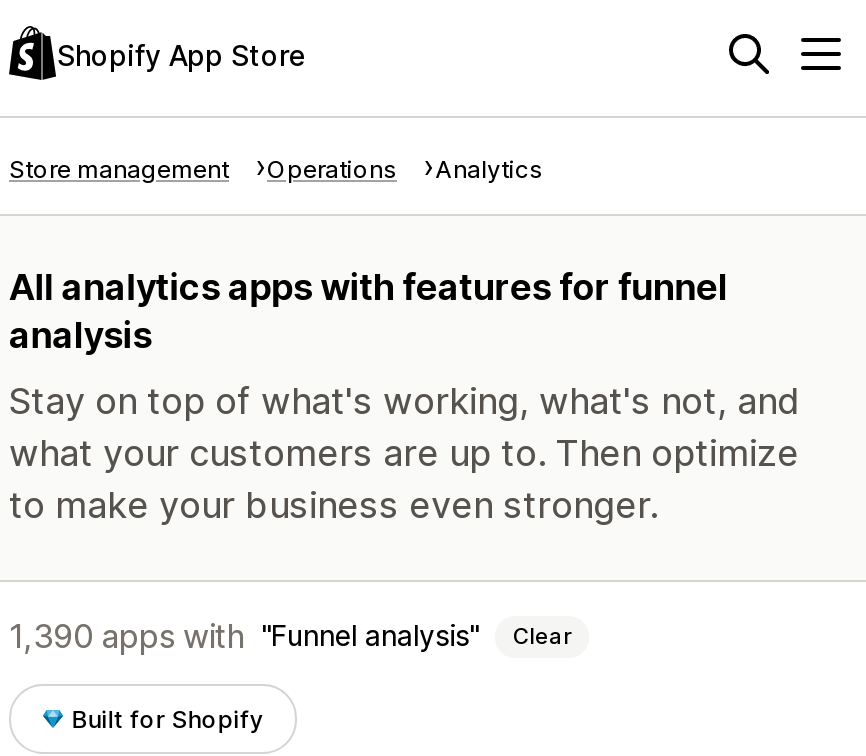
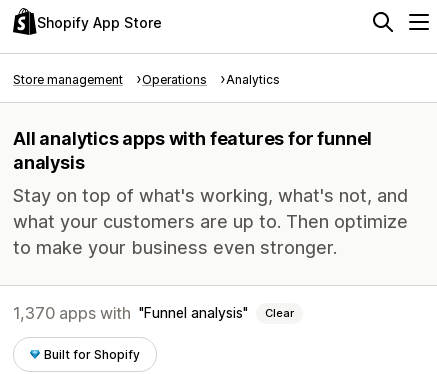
- 1,390 apps with Funnel analysis Clear
+ 1,370 apps with Funnel analysis Clear
